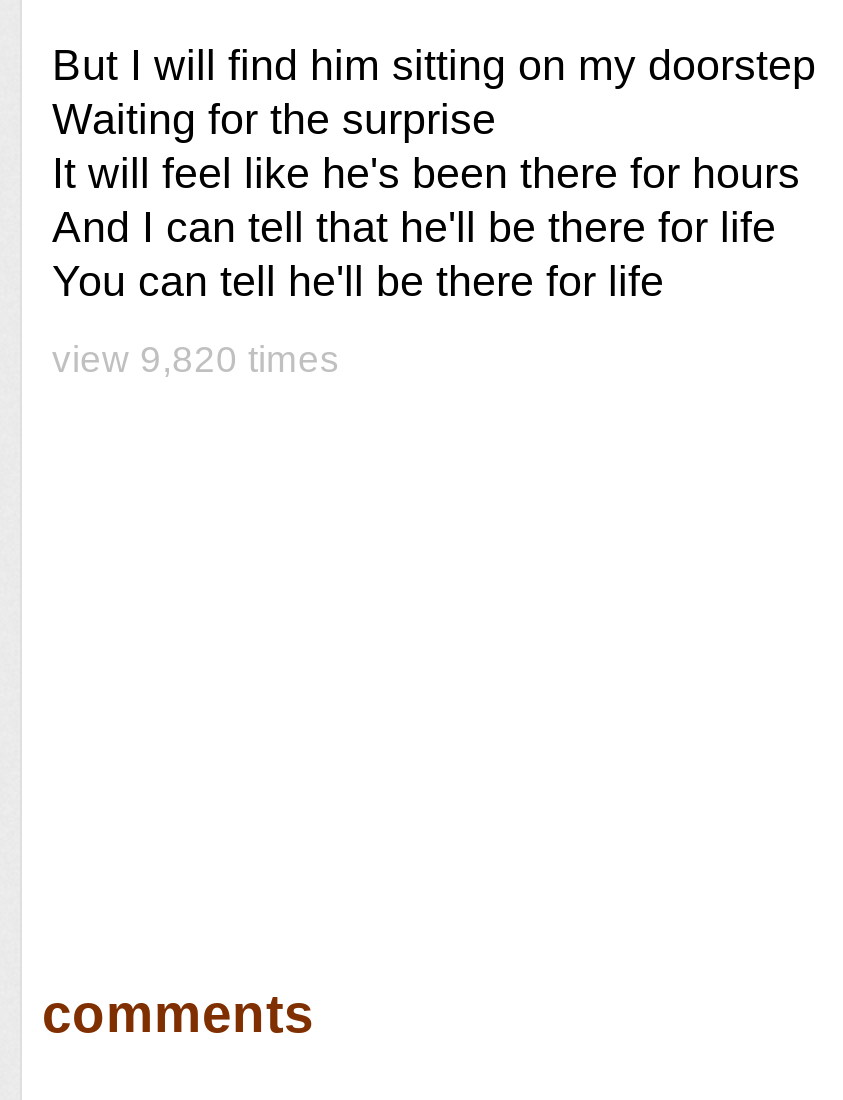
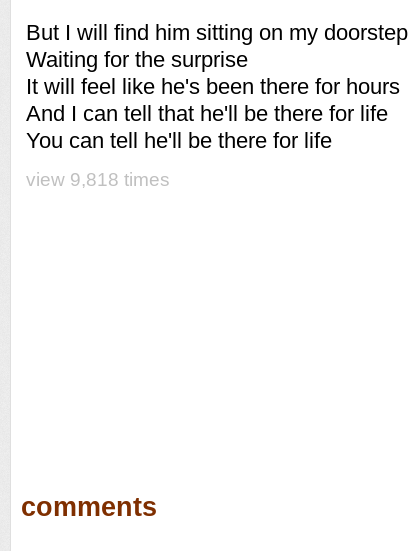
- view 9,820 times
+ view 9,818 times
